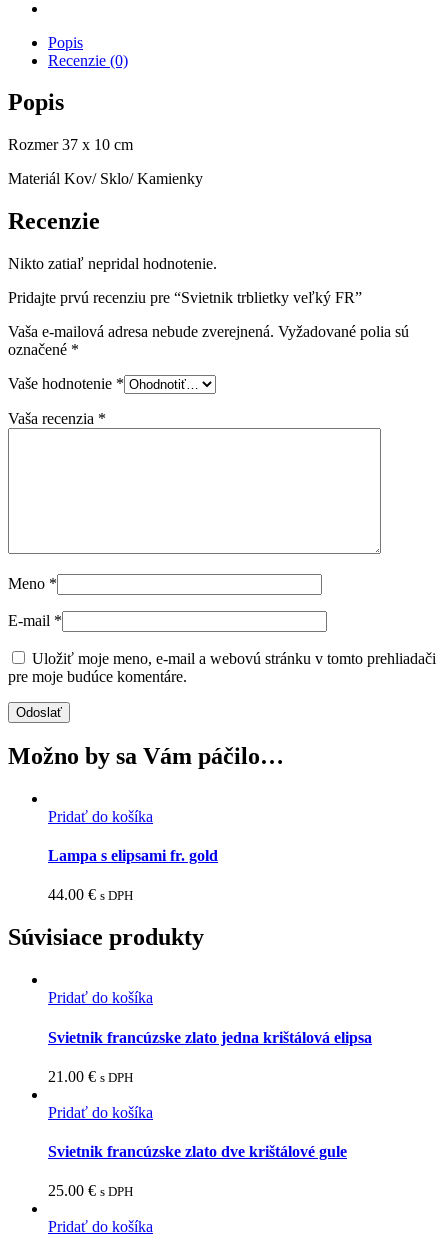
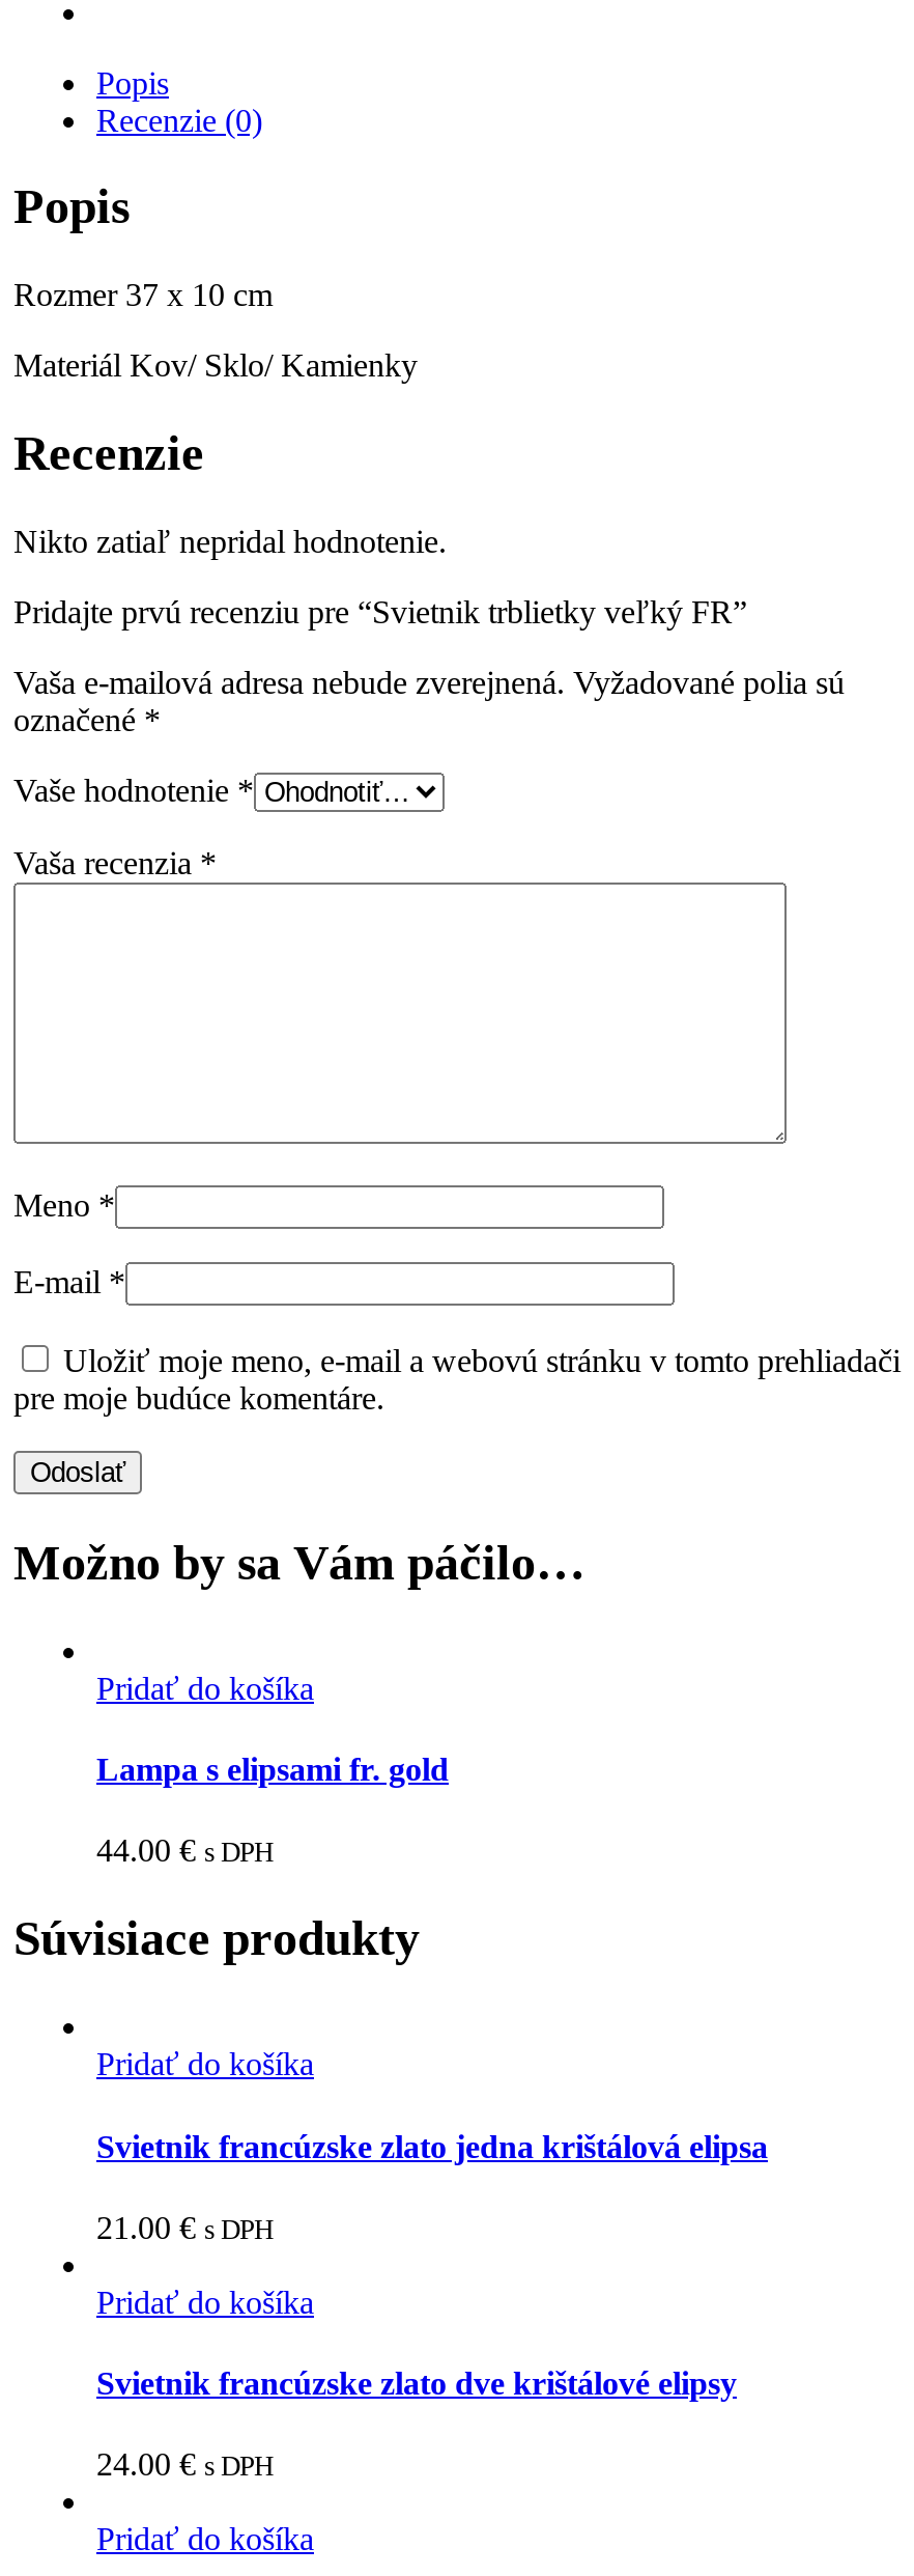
- Svietnik francúzske zlato dve krištálové gule
+ Svietnik francúzske zlato dve krištálové elipsy

- 25.00 € s DPH
+ 24.00 € s DPH
